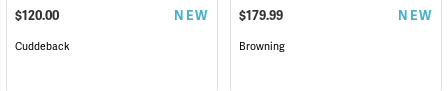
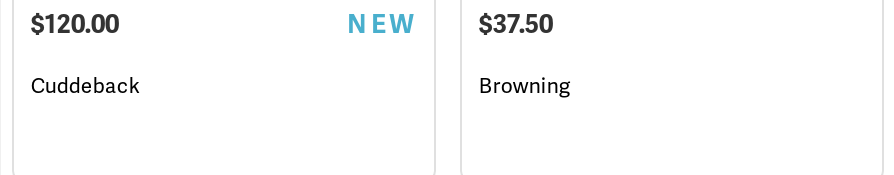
- $179.99
- NEW
+ $37.50
